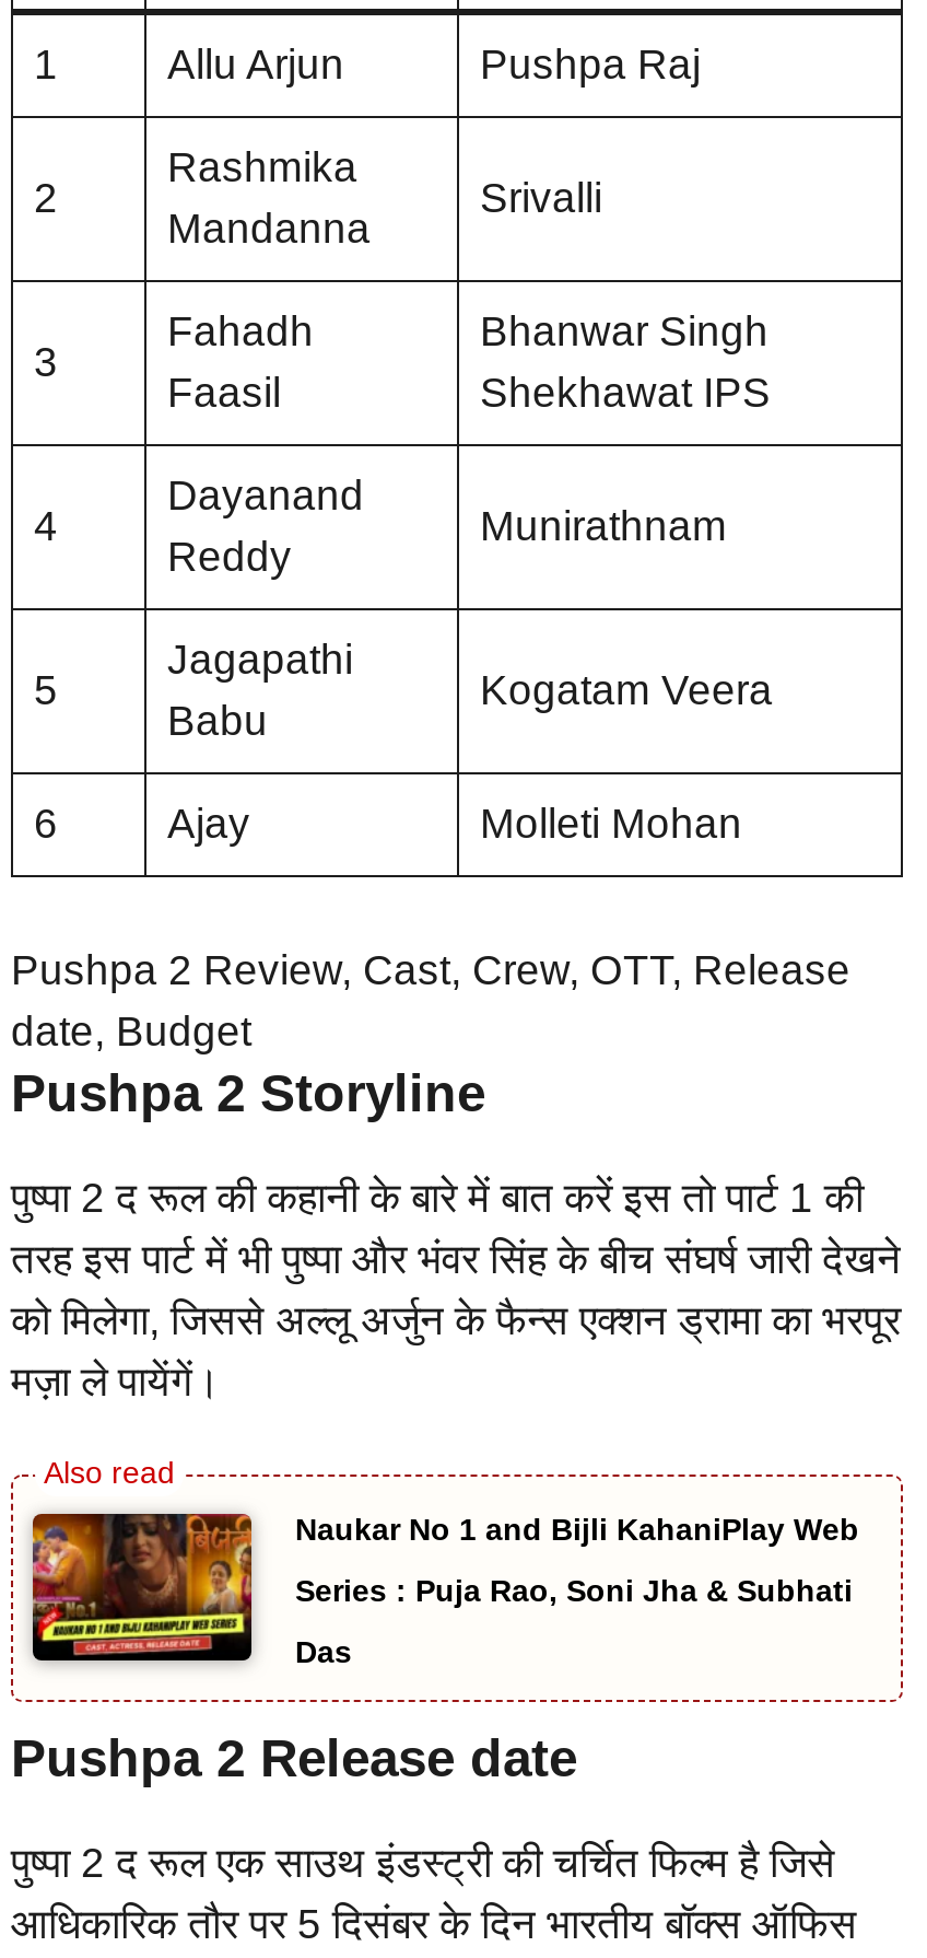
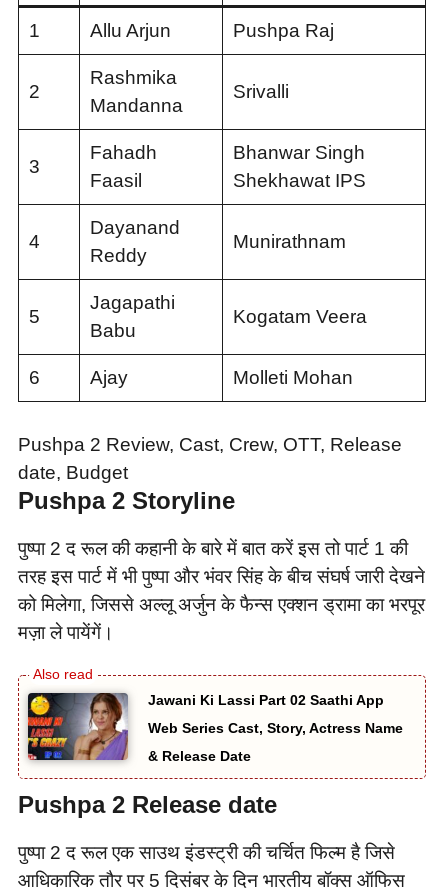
- [image]
- Naukar No 1 and Bijli KahaniPlay Web
+ [image]
+ Jawani Ki Lassi Part 02 Saathi App

- Series : Puja Rao, Soni Jha & Subhati
+ Web Series Cast, Story, Actress Name

- Das
+ & Release Date
